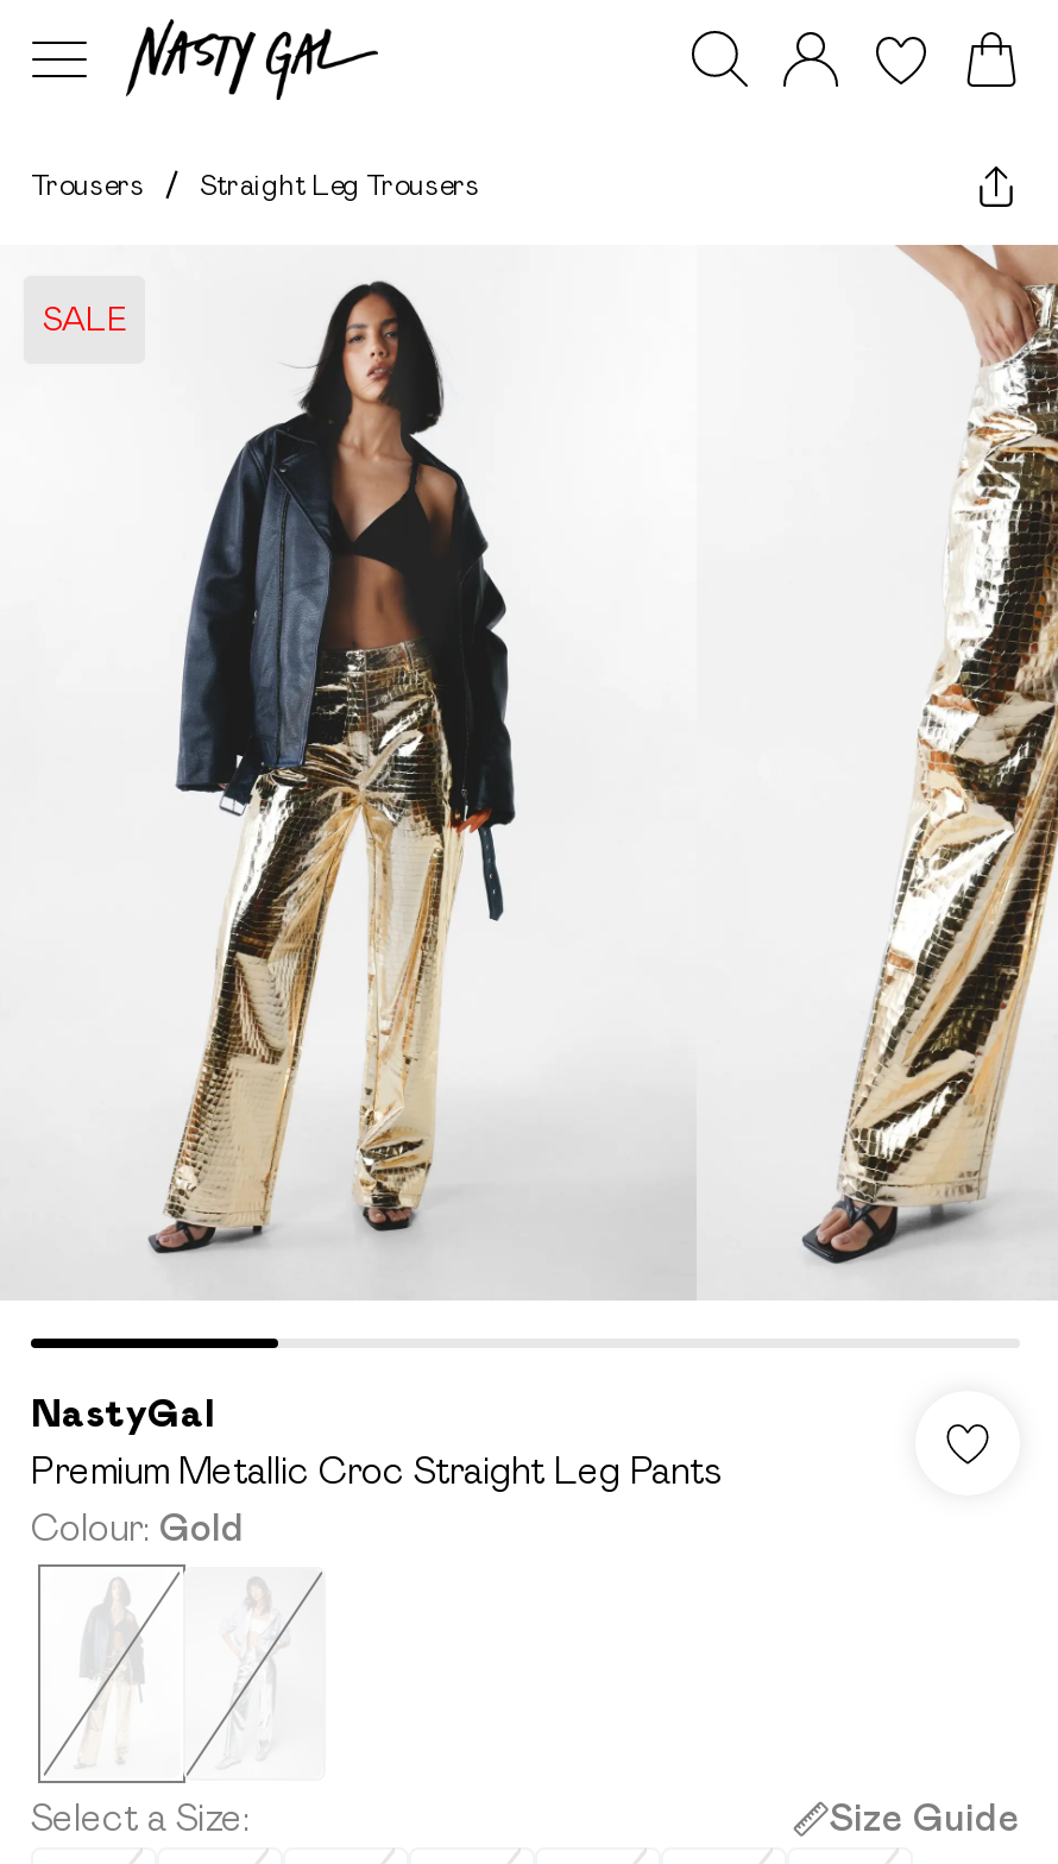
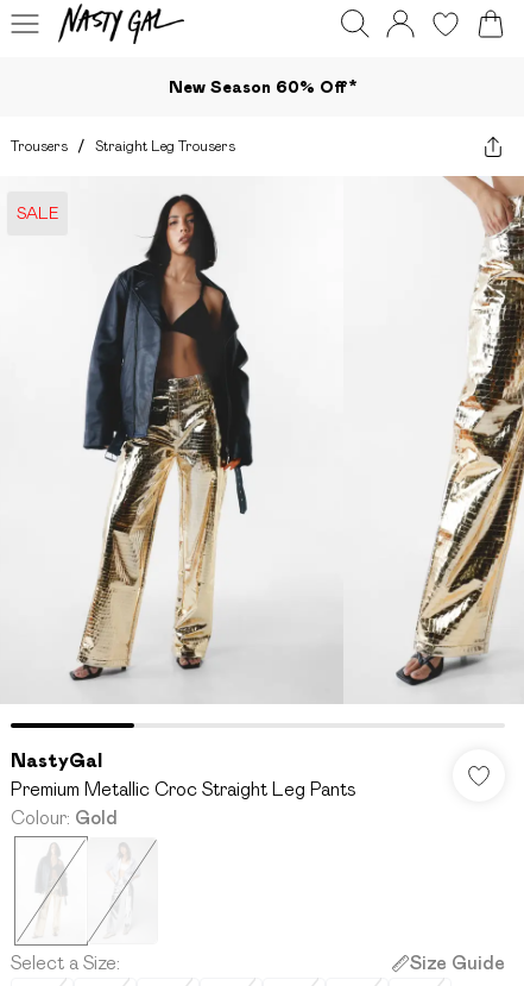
+ New Season 60% Off*
